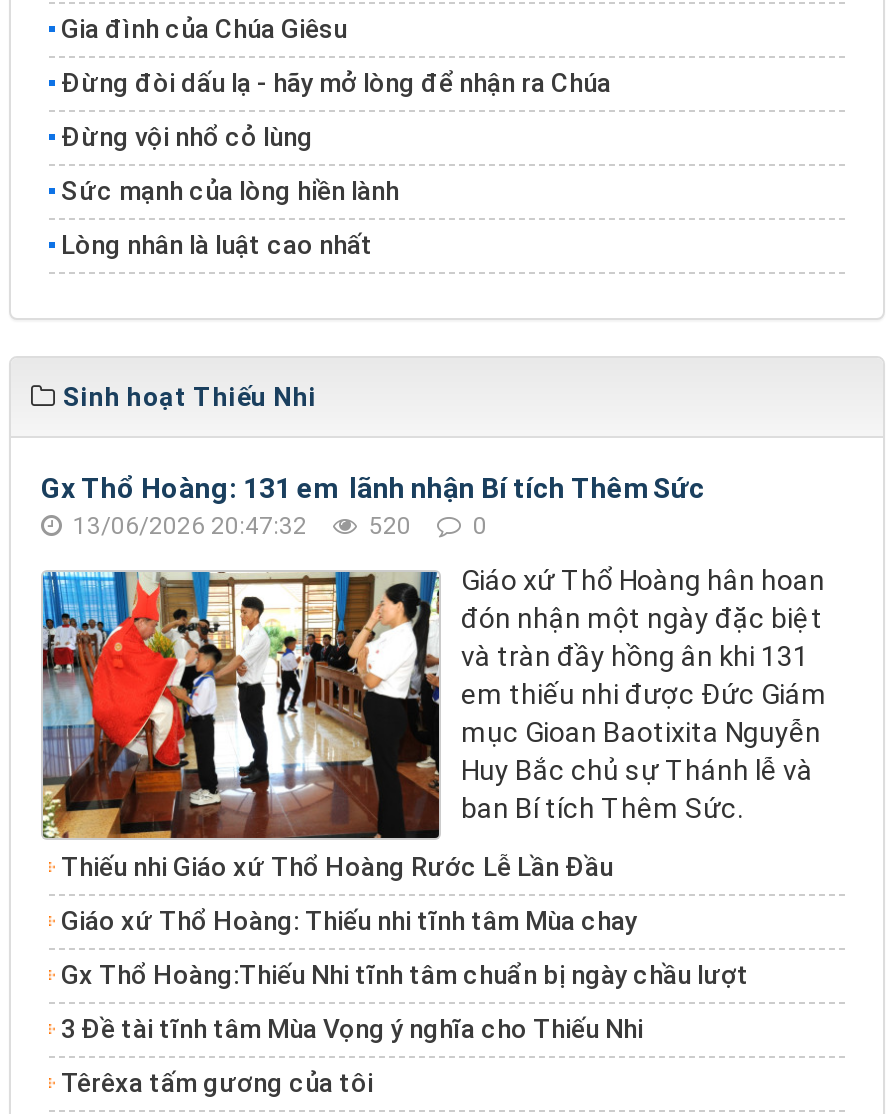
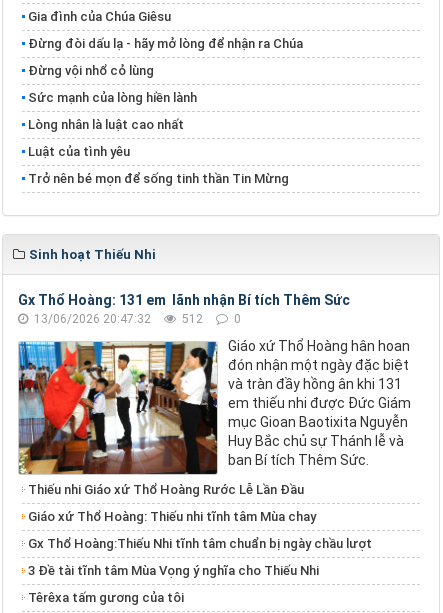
+ Luật của tình yêu
+ Trở nên bé mọn để sống tinh thần Tin Mừng

- 13/06/2026 20:47:32 520 0
+ 13/06/2026 20:47:32 512 0
